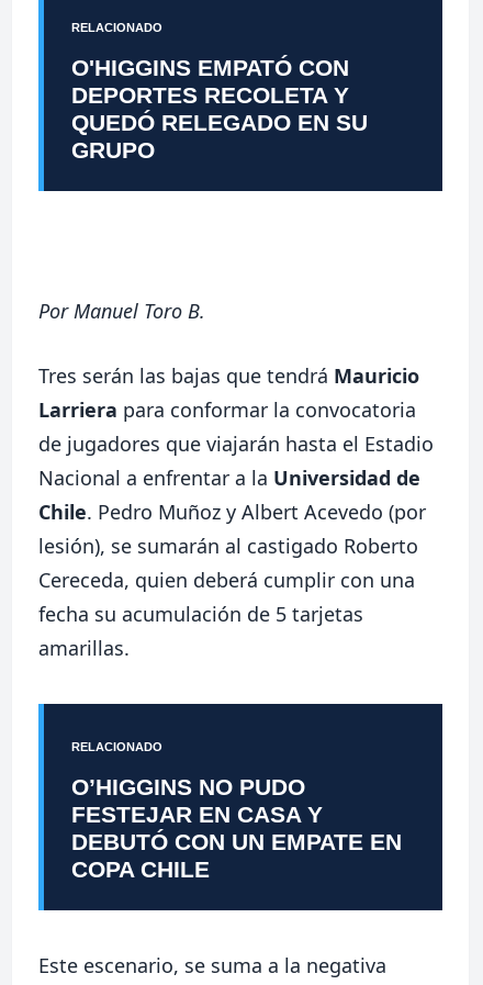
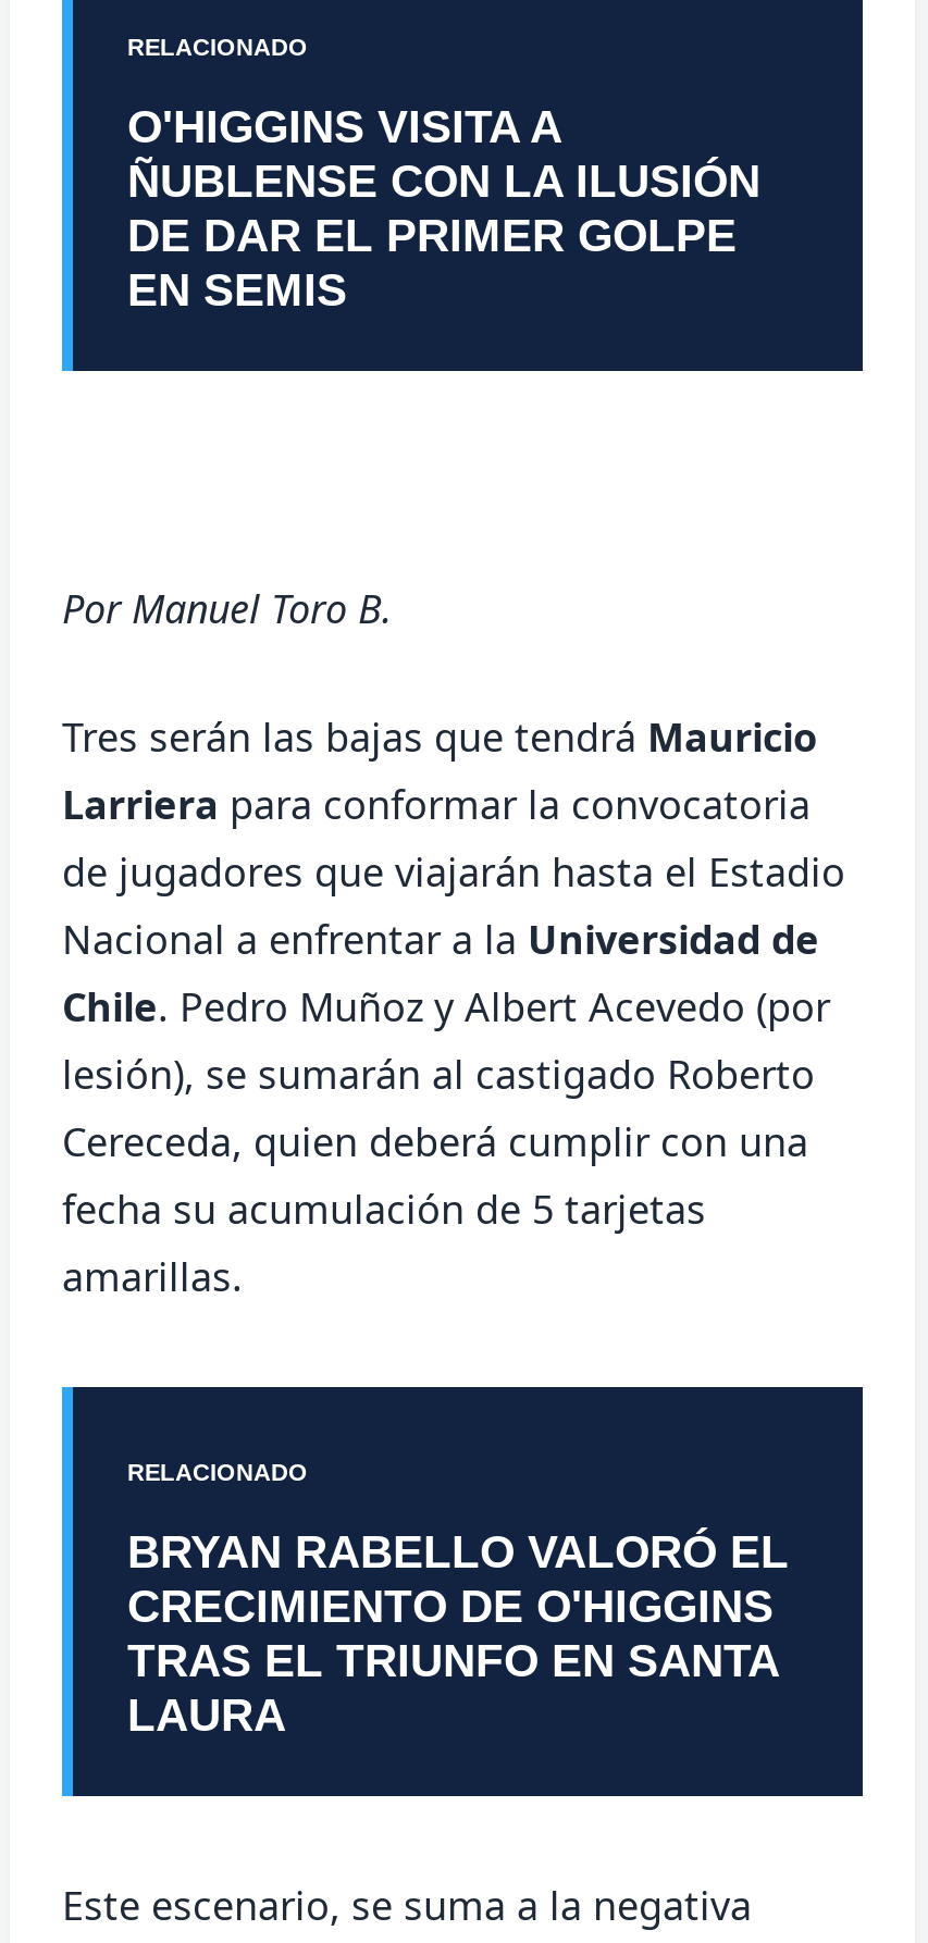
- O'HIGGINS EMPATÓ CON
- DEPORTES RECOLETA Y
- QUEDÓ RELEGADO EN SU
- GRUPO
+ O'HIGGINS VISITA A
+ ÑUBLENSE CON LA ILUSIÓN
+ DE DAR EL PRIMER GOLPE
+ EN SEMIS

- O’HIGGINS NO PUDO
- FESTEJAR EN CASA Y
- DEBUTÓ CON UN EMPATE EN
- COPA CHILE
+ BRYAN RABELLO VALORÓ EL
+ CRECIMIENTO DE O'HIGGINS
+ TRAS EL TRIUNFO EN SANTA
+ LAURA
